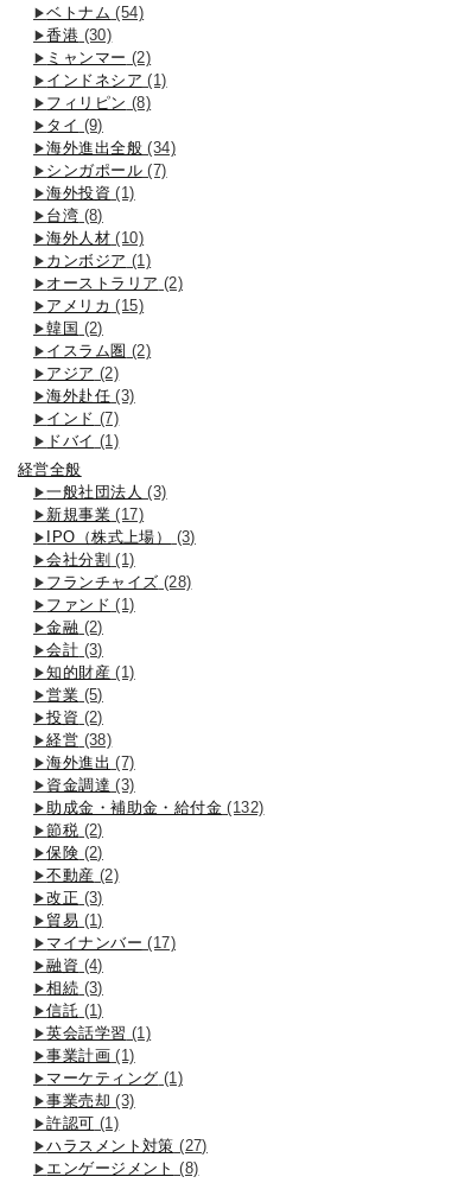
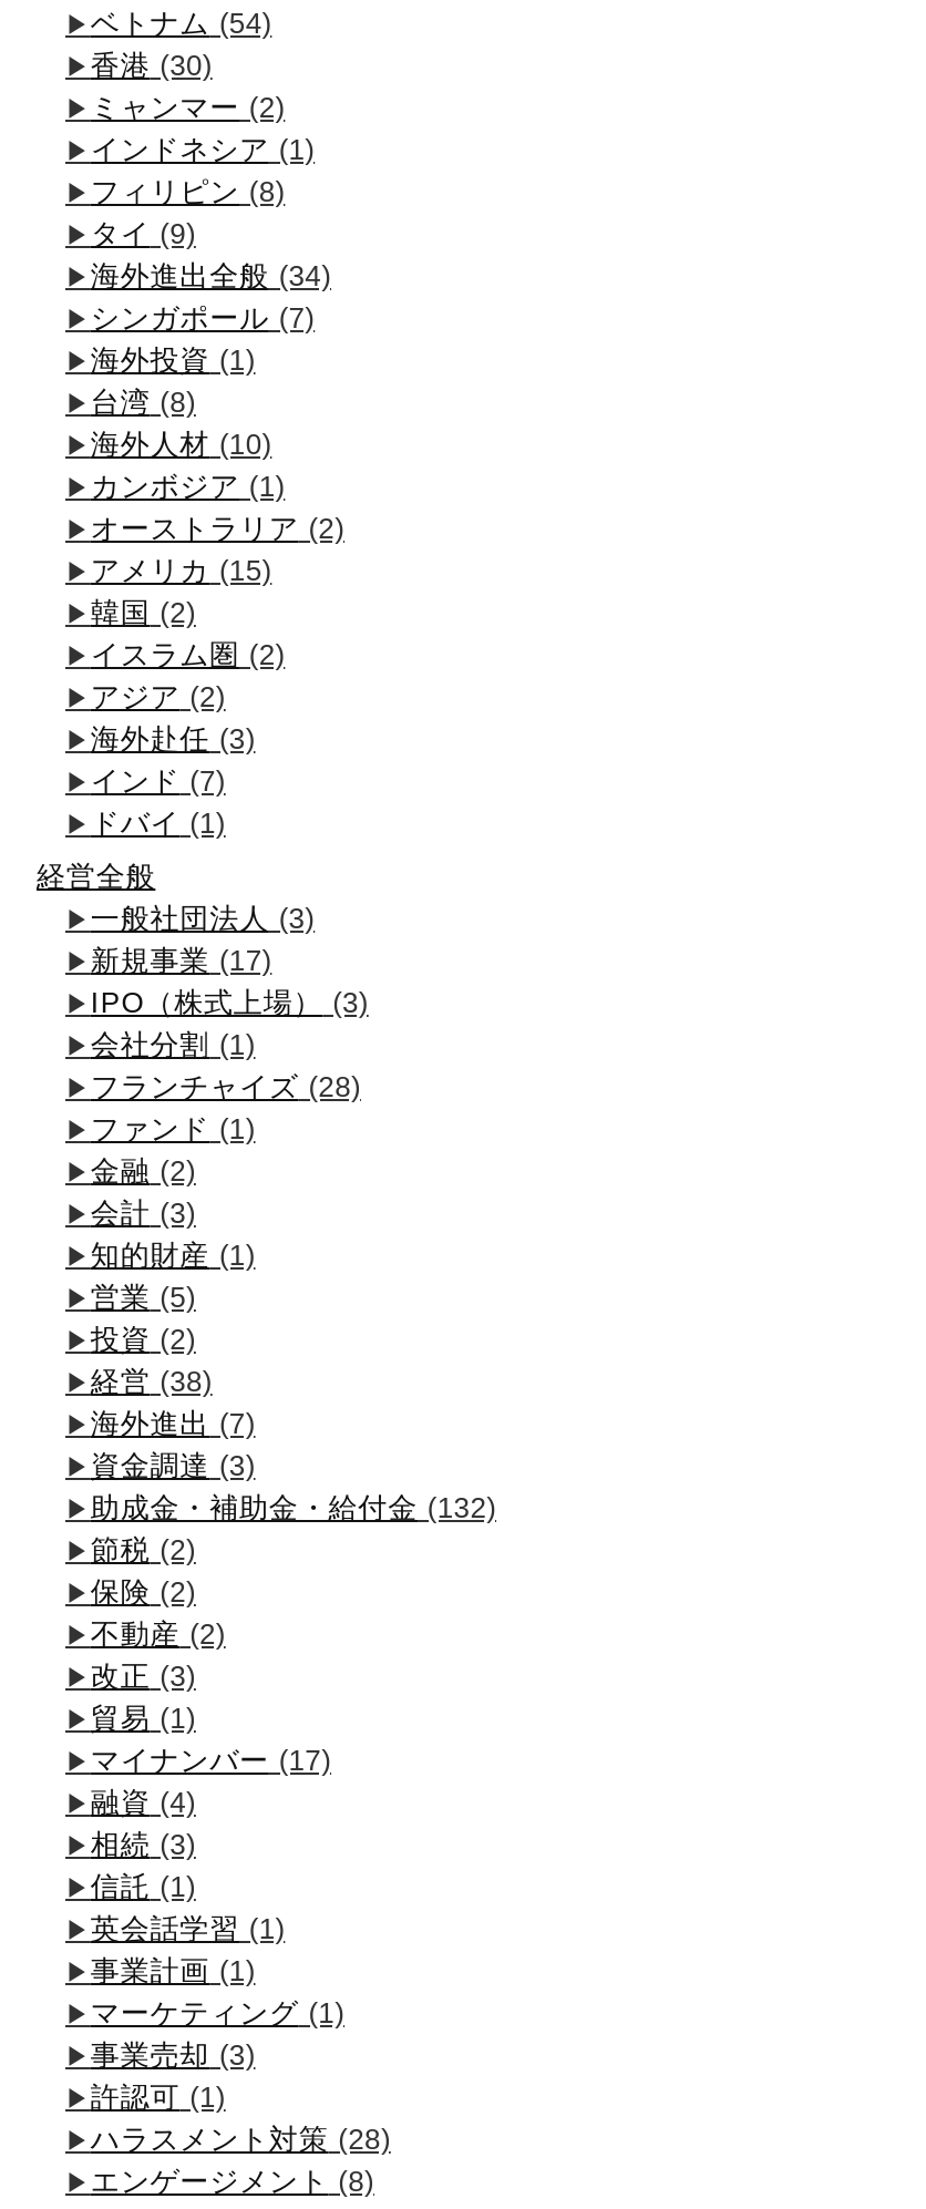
- ハラスメント対策(27)
+ ハラスメント対策(28)
